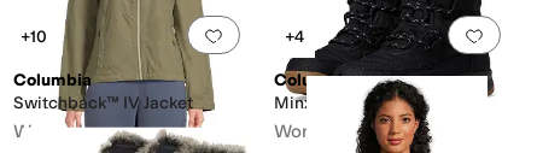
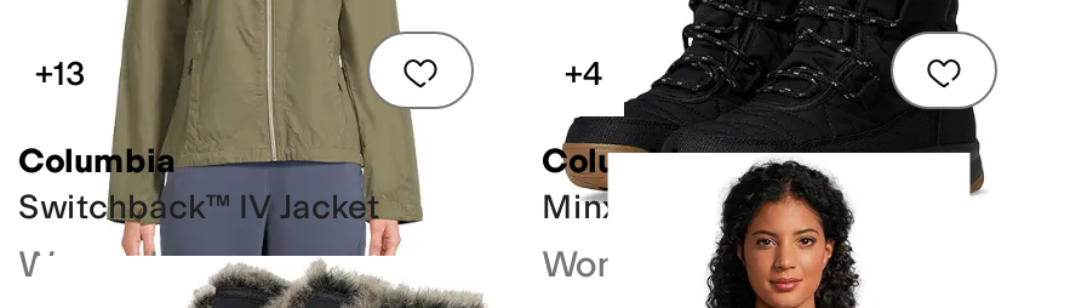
- +10
+ +13
